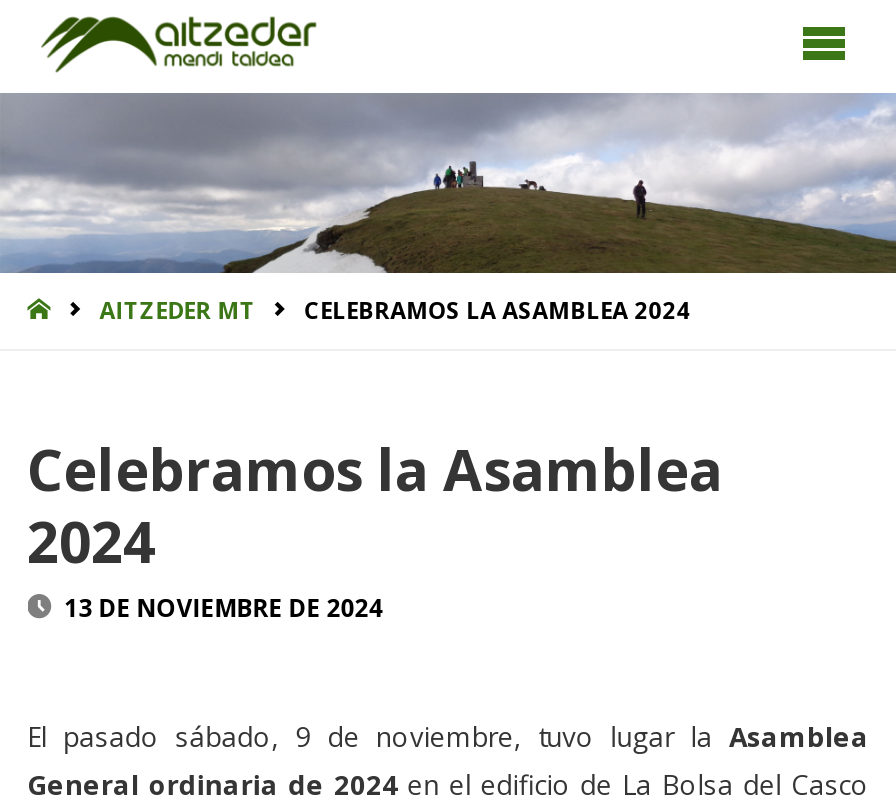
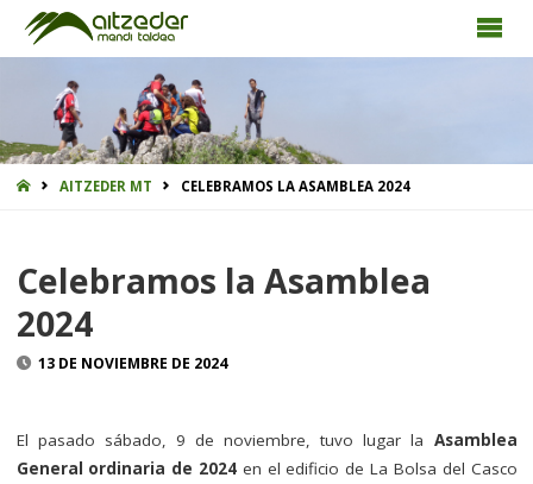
- [image]
+ [image]
